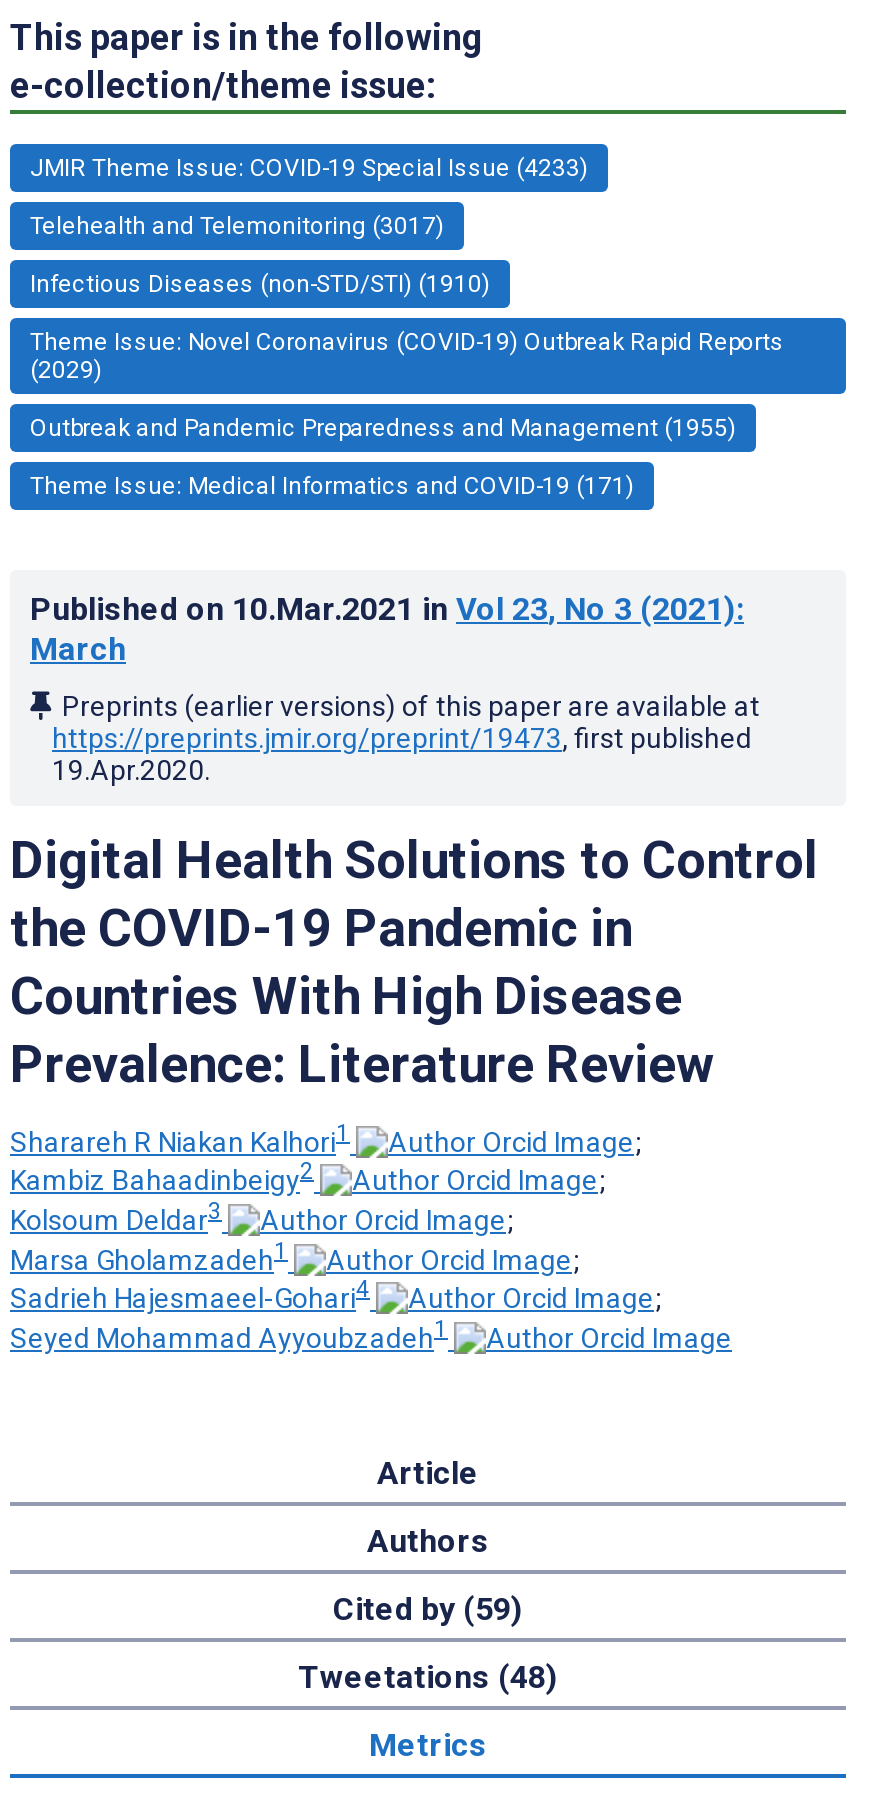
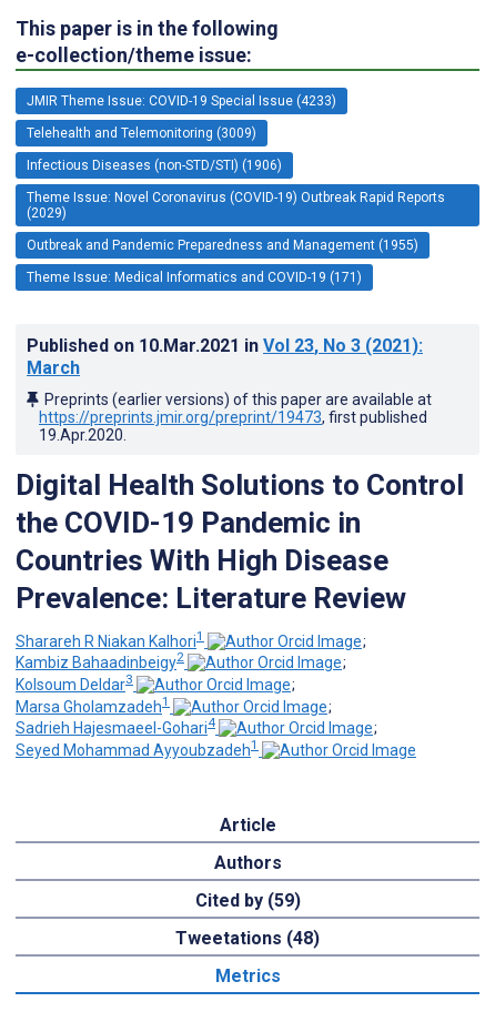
- Telehealth and Telemonitoring (3017)
+ Telehealth and Telemonitoring (3009)

- Infectious Diseases (non-STD/STI) (1910)
+ Infectious Diseases (non-STD/STI) (1906)
